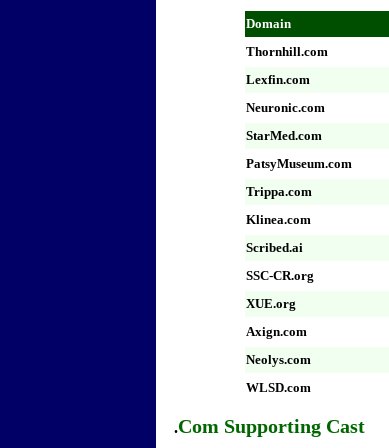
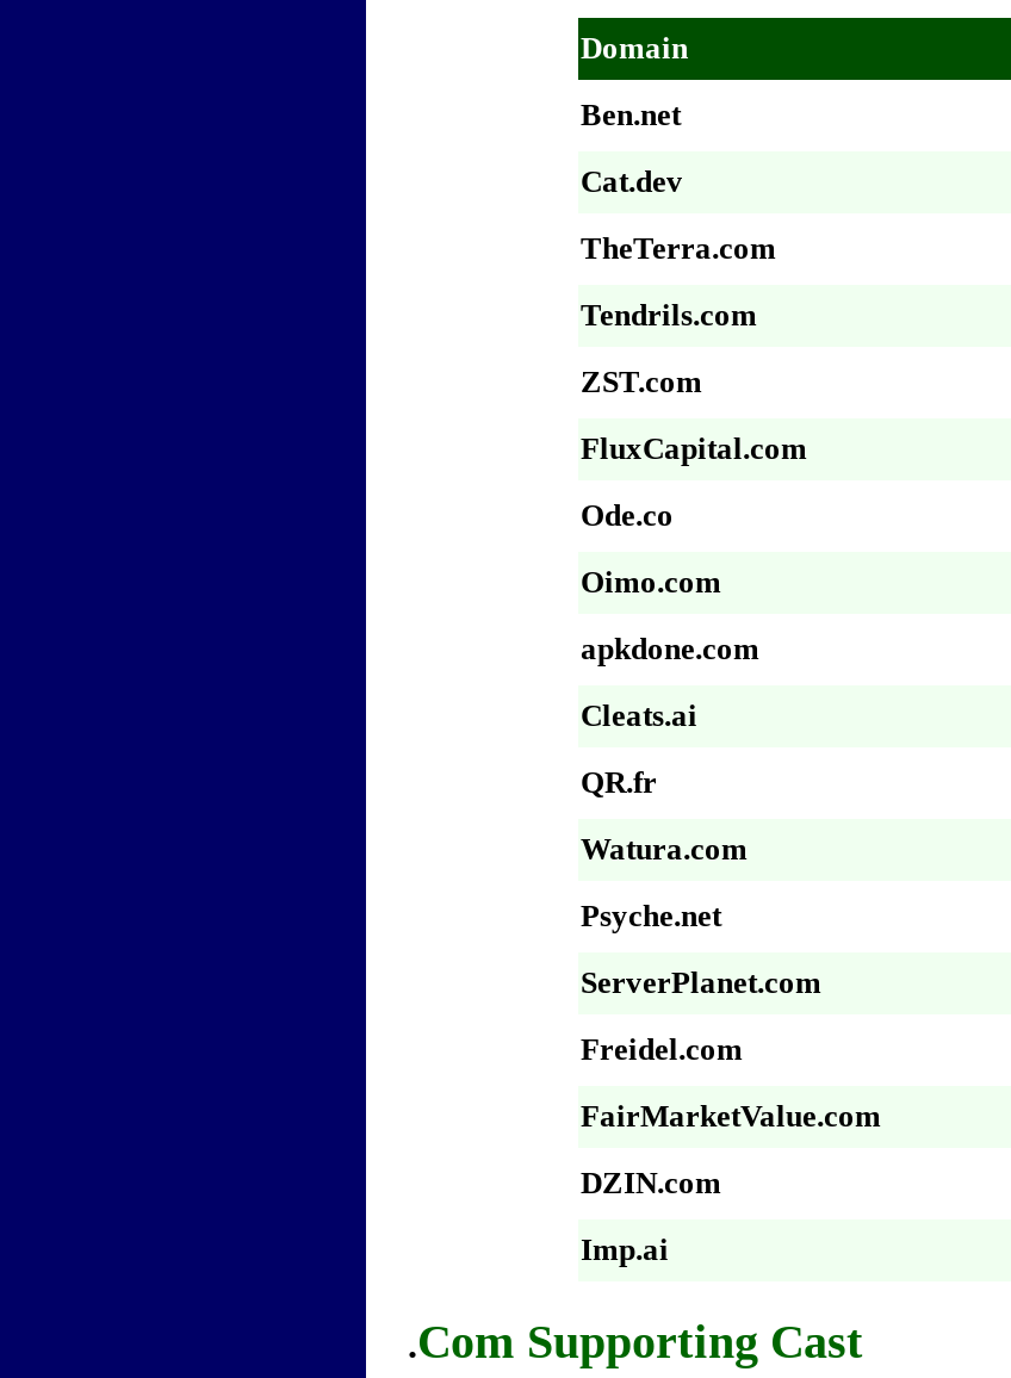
- Thornhill.com
- Lexfin.com
- Neuronic.com
- StarMed.com
- PatsyMuseum.com
- Trippa.com
- Klinea.com
- Scribed.ai
- SSC-CR.org
- XUE.org
- Axign.com
- Neolys.com
- WLSD.com
+ Ben.net
+ Cat.dev
+ TheTerra.com
+ Tendrils.com
+ ZST.com
+ FluxCapital.com
+ Ode.co
+ Oimo.com
+ apkdone.com
+ Cleats.ai
+ QR.fr
+ Watura.com
+ Psyche.net
+ ServerPlanet.com
+ Freidel.com
+ FairMarketValue.com
+ DZIN.com
+ Imp.ai
